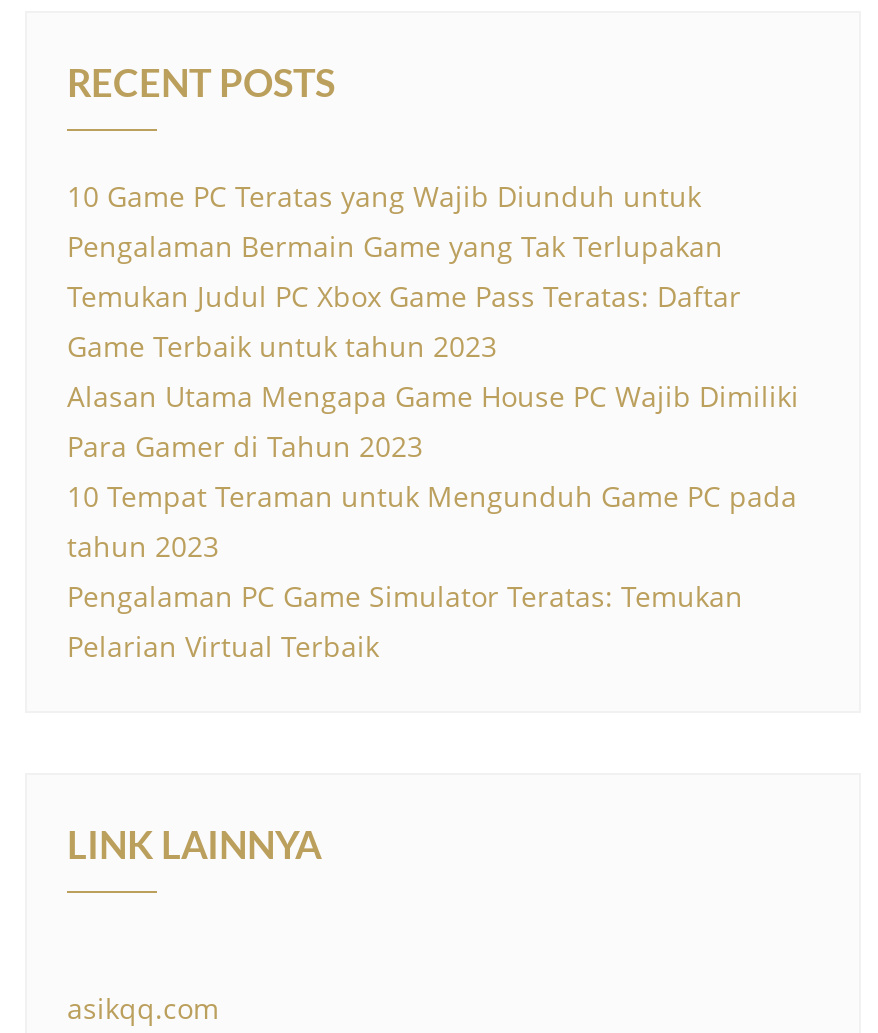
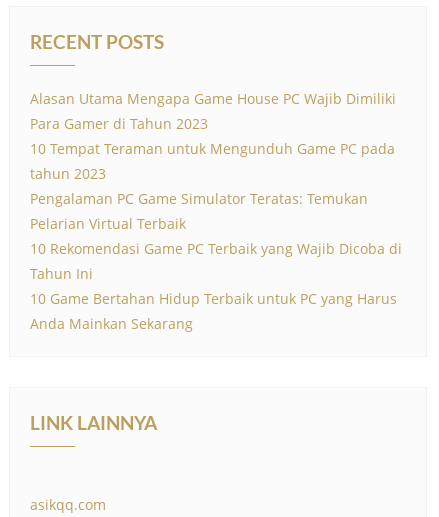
- 10 Game PC Teratas yang Wajib Diunduh untuk
- Pengalaman Bermain Game yang Tak Terlupakan
- Temukan Judul PC Xbox Game Pass Teratas: Daftar
- Game Terbaik untuk tahun 2023

moved up: Alasan Utama Mengapa Game House PC Wajib Dimiliki | Para Gamer di Tahun 2023 | 10 Tempat Teraman untuk Mengunduh Game PC pada | tahun 2023 | Pengalaman PC Game Simulator Teratas: Temukan | Pelarian Virtual Terbaik

+ 10 Rekomendasi Game PC Terbaik yang Wajib Dicoba di
+ Tahun Ini
+ 10 Game Bertahan Hidup Terbaik untuk PC yang Harus
+ Anda Mainkan Sekarang
